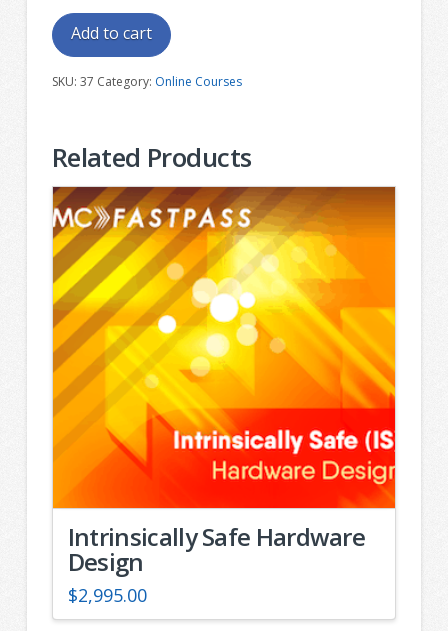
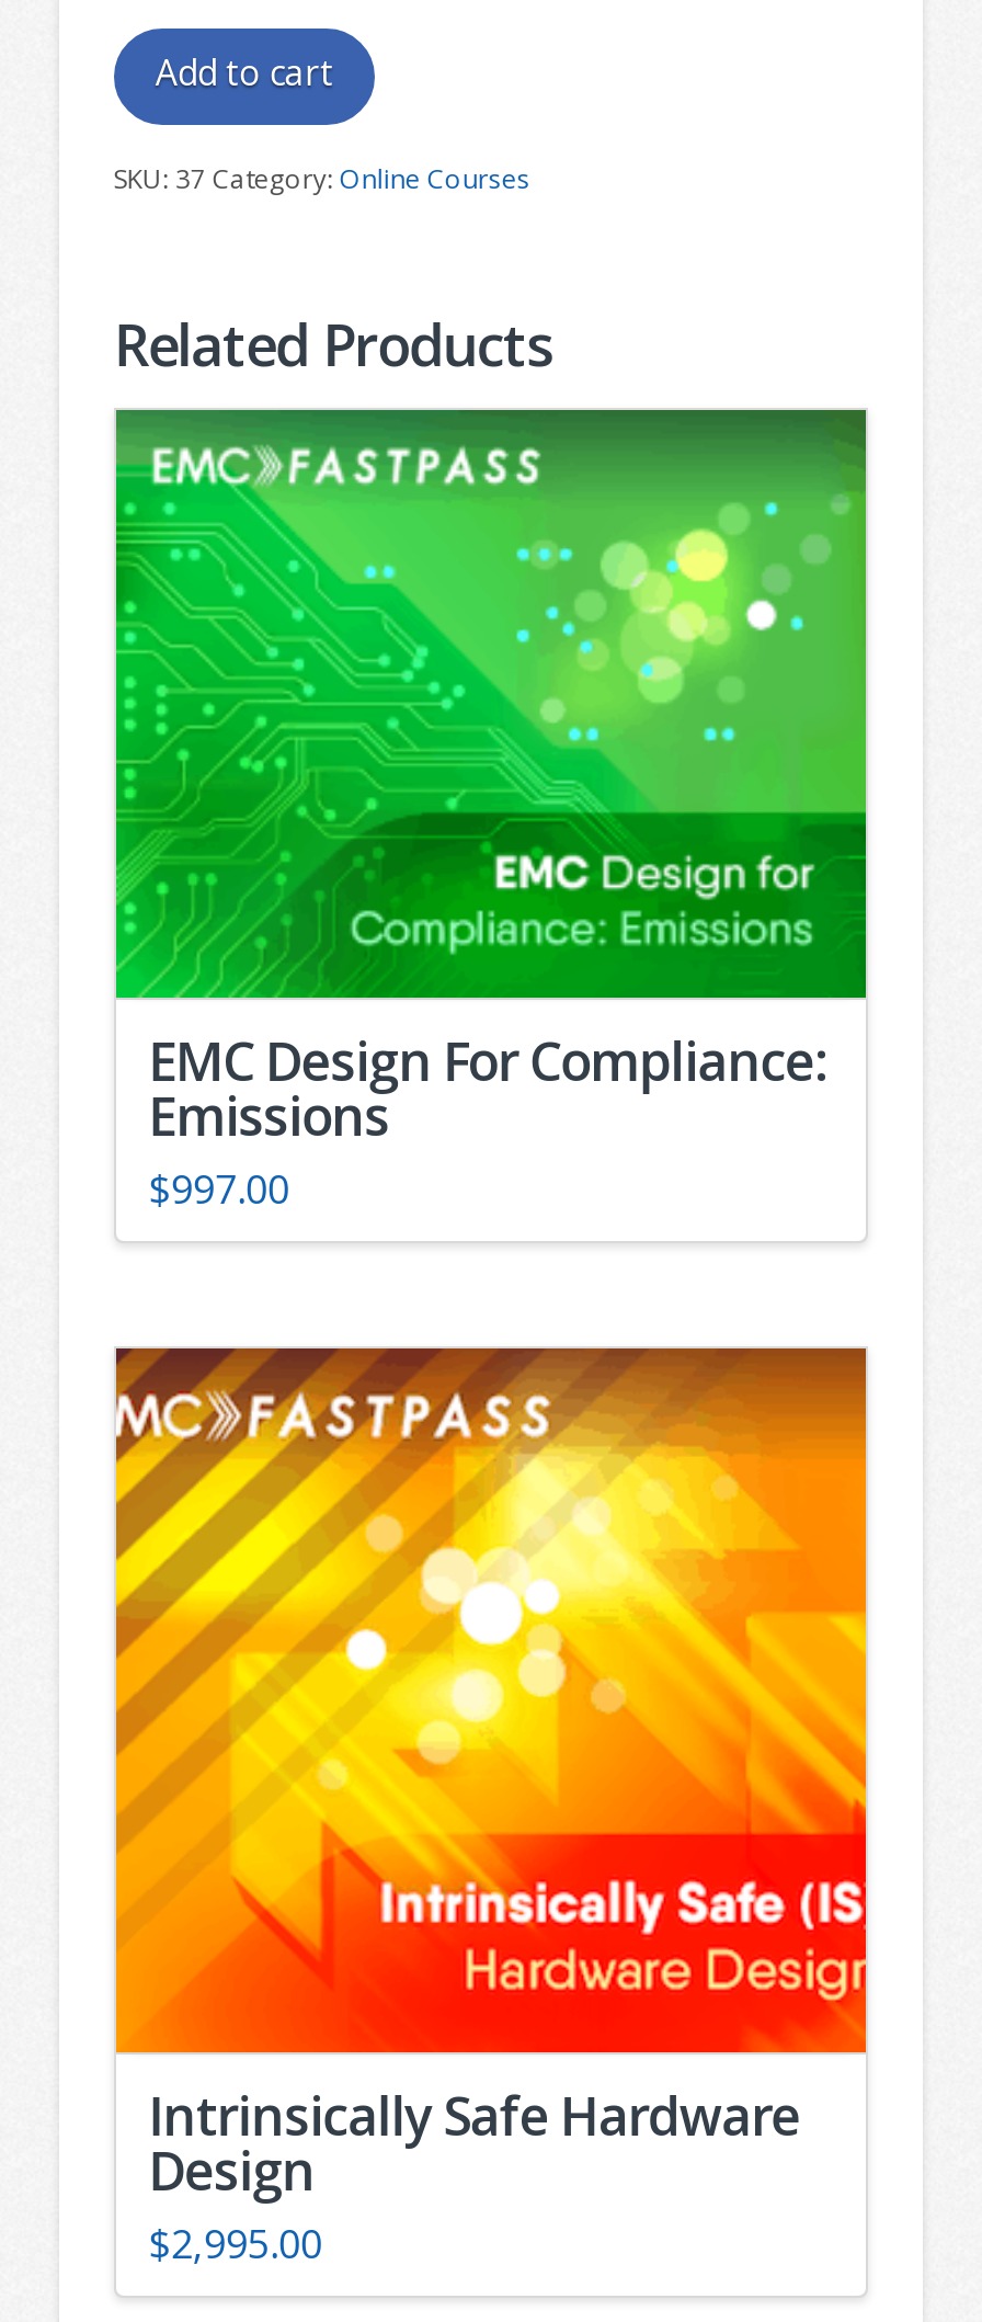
+ [image]
+ EMC Design For Compliance:
+ Emissions
+ $997.00
